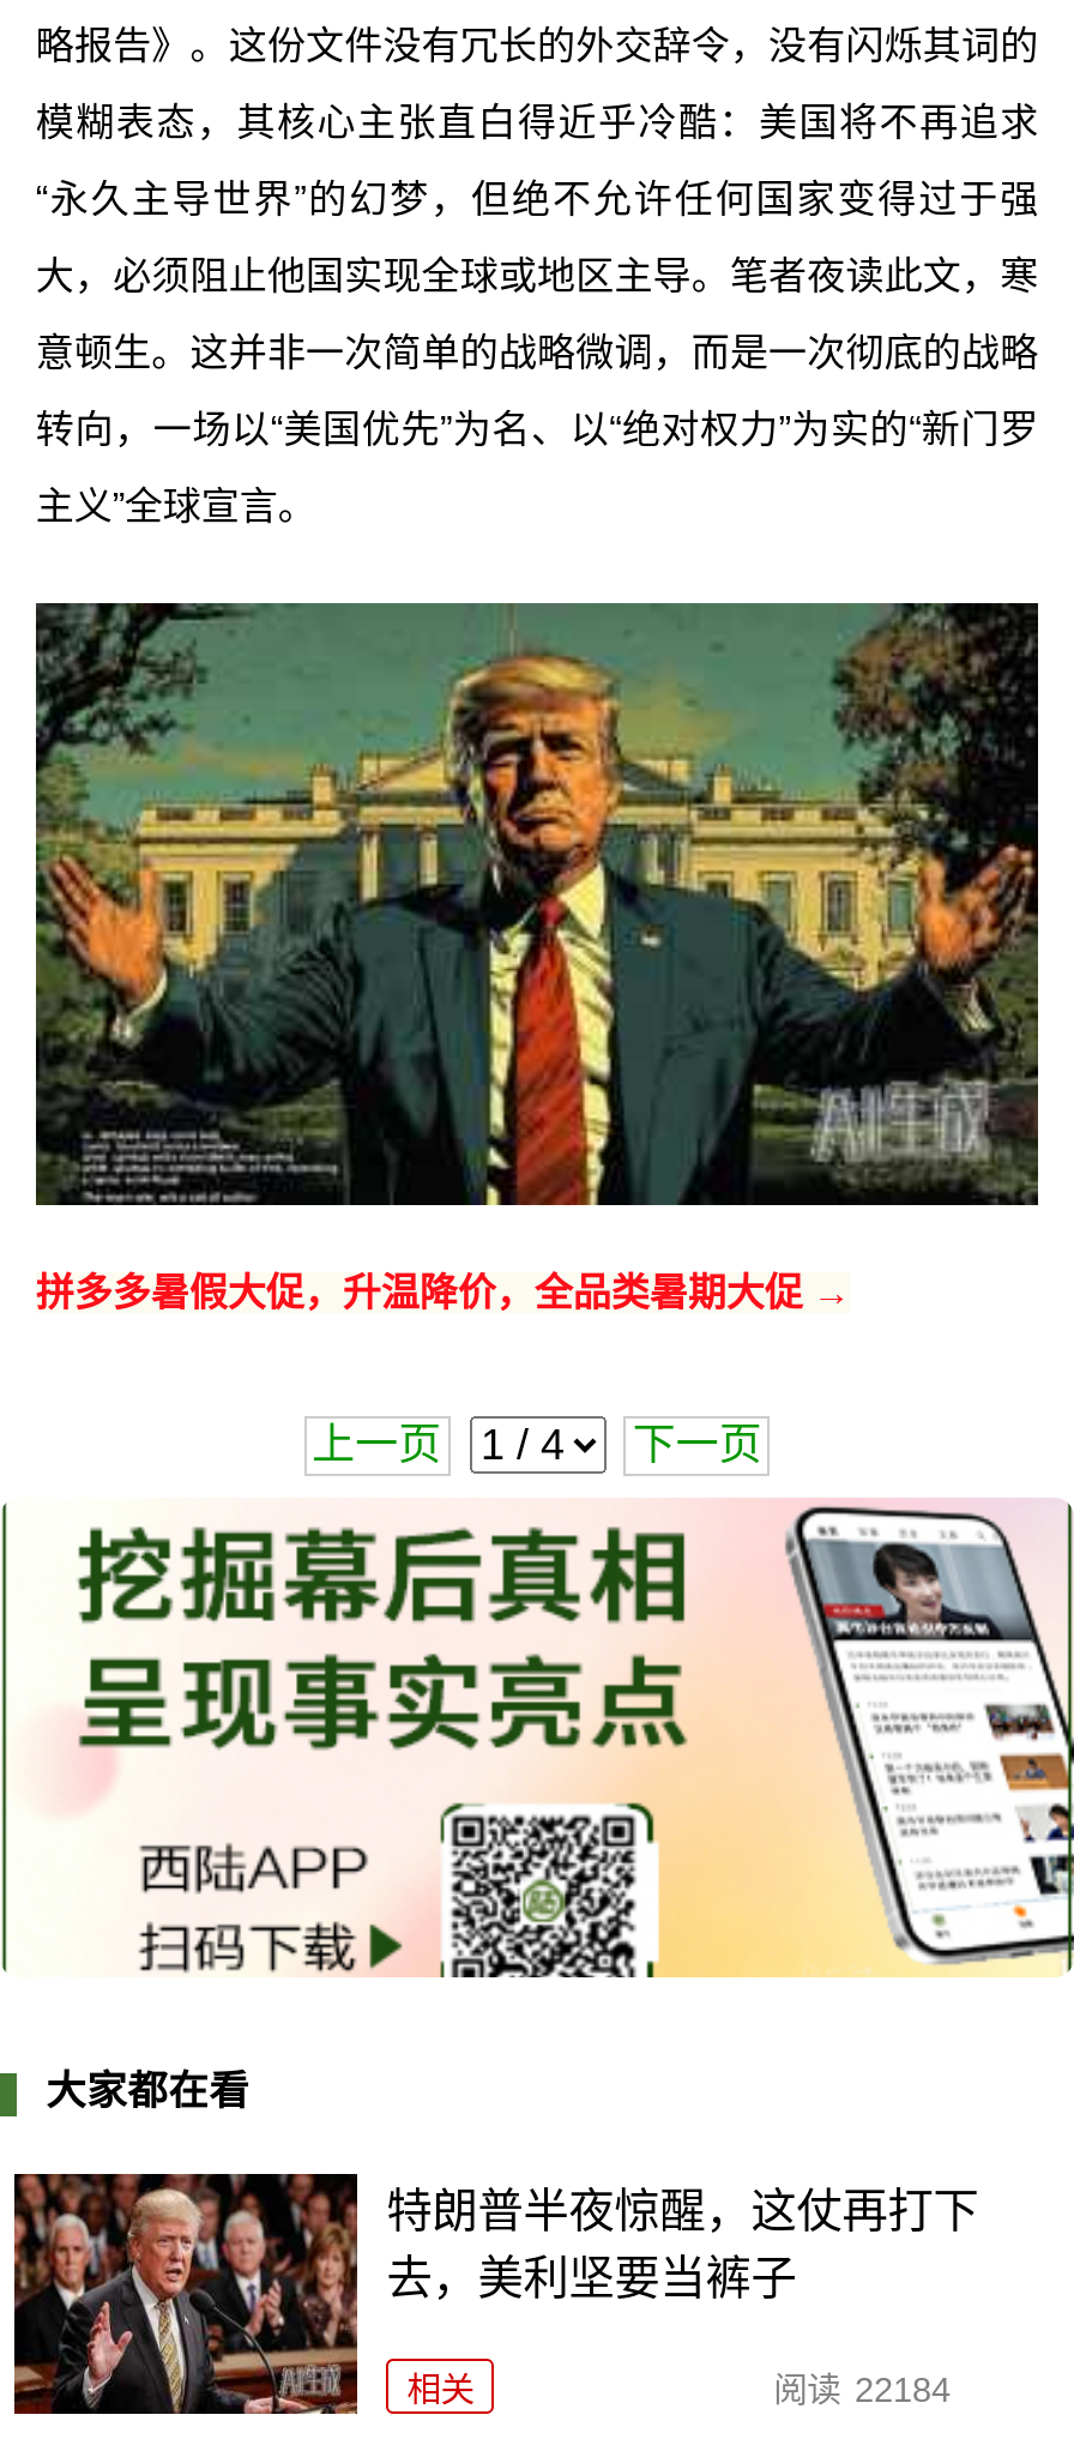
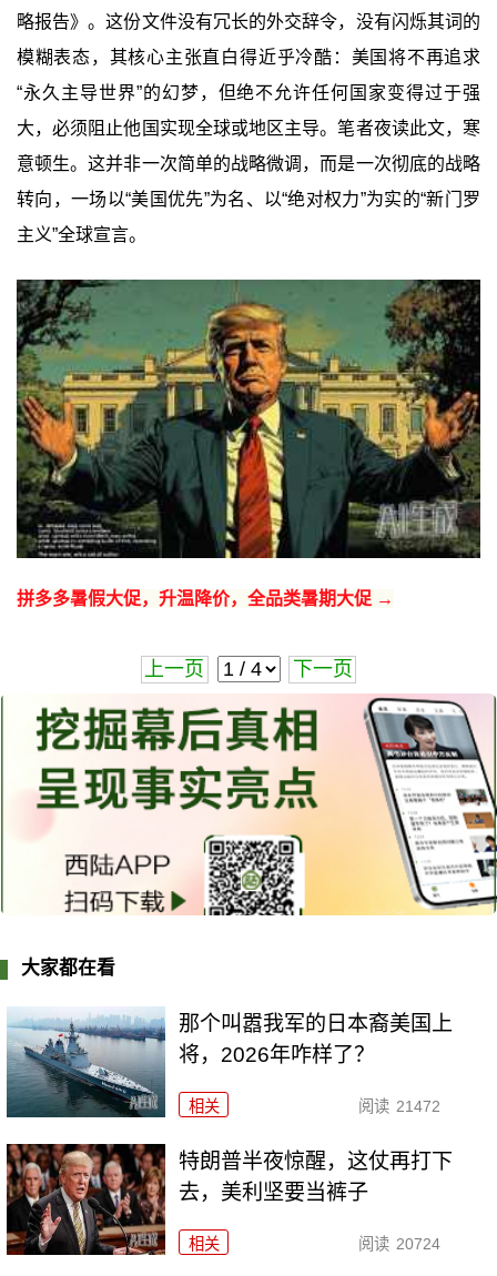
+ [image]
+ 那个叫嚣我军的日本裔美国上
+ 将，2026年咋样了？
+ 相关
+ 阅读 21472

- 阅读 22184
+ 阅读 20724
